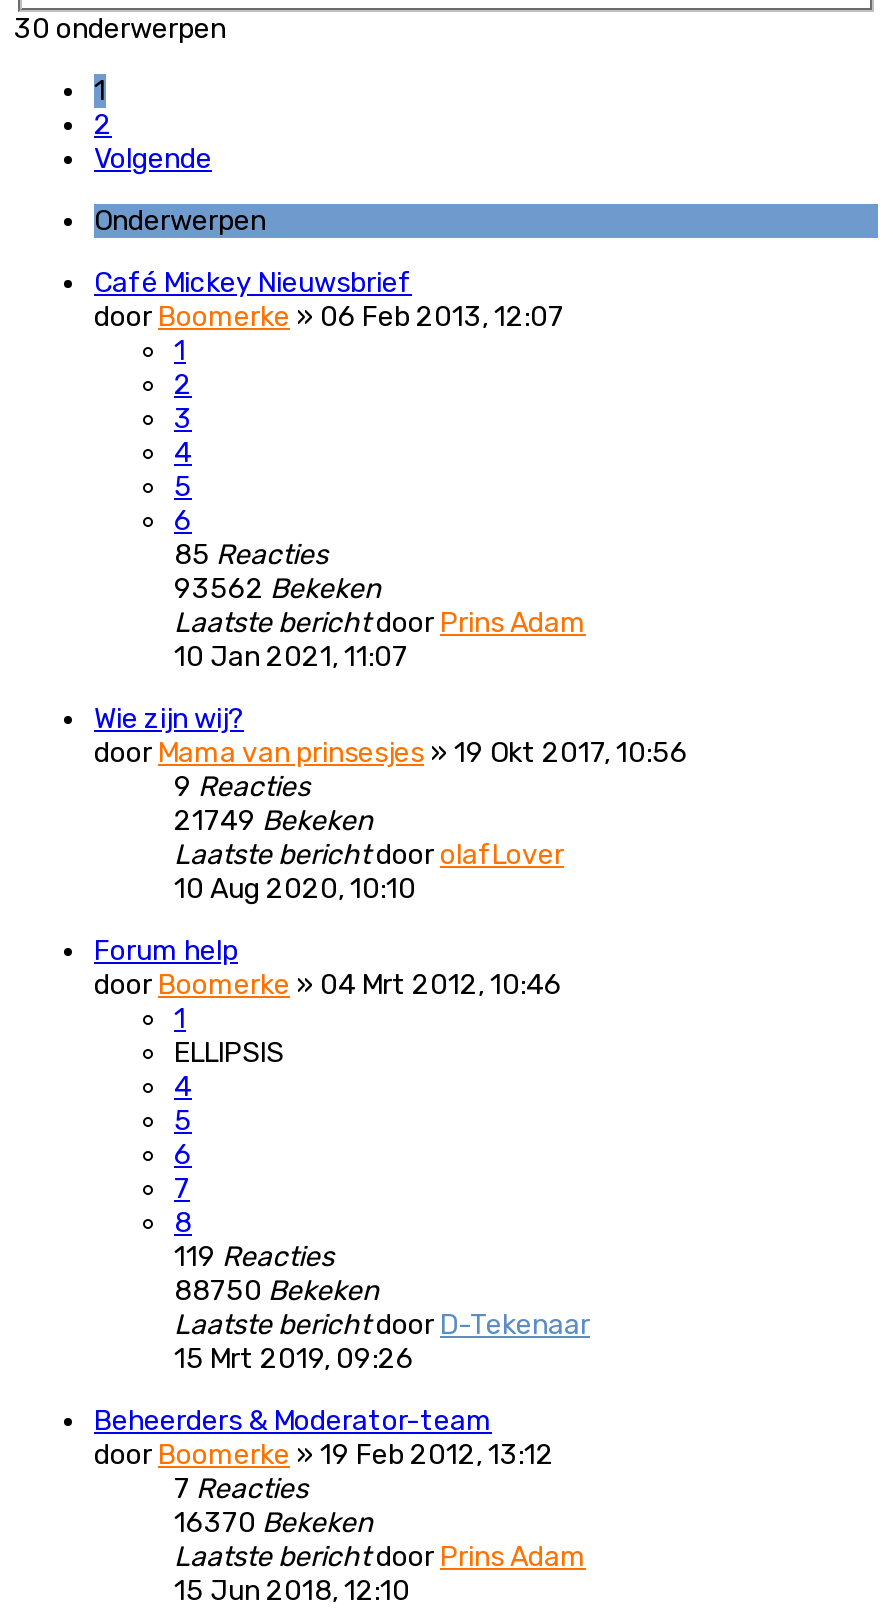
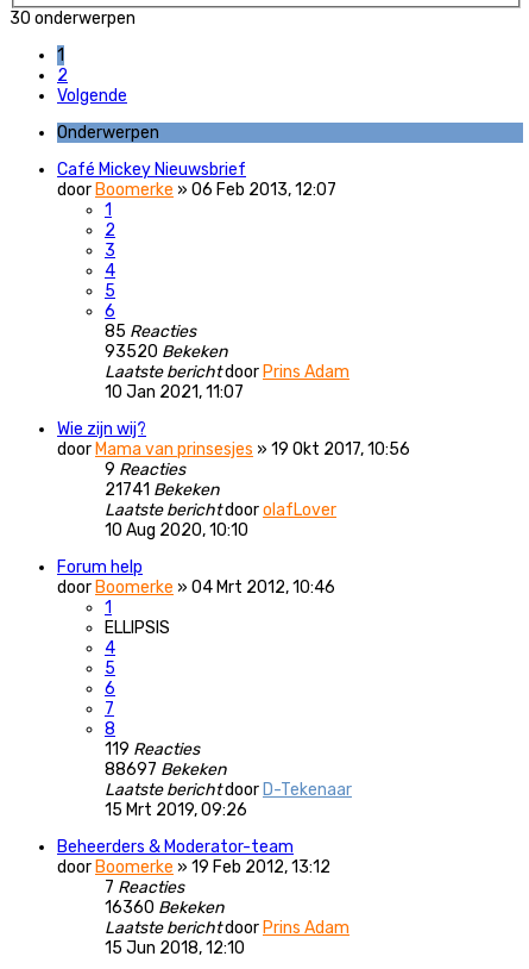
- 93562 Bekeken
+ 93520 Bekeken

- 21749 Bekeken
+ 21741 Bekeken

- 88750 Bekeken
+ 88697 Bekeken

- 16370 Bekeken
+ 16360 Bekeken
